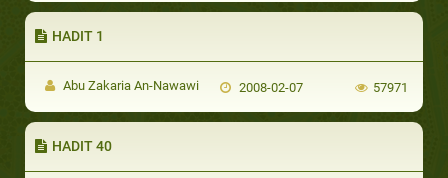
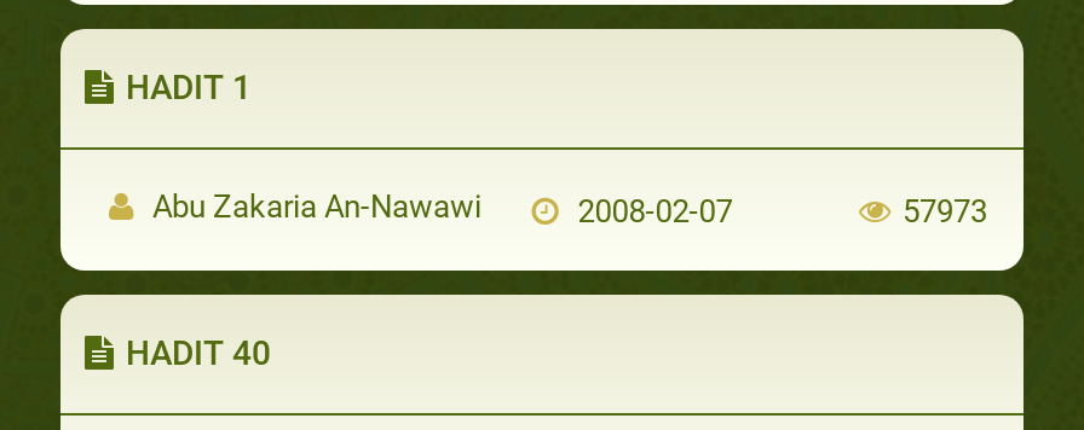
- 57971
+ 57973
